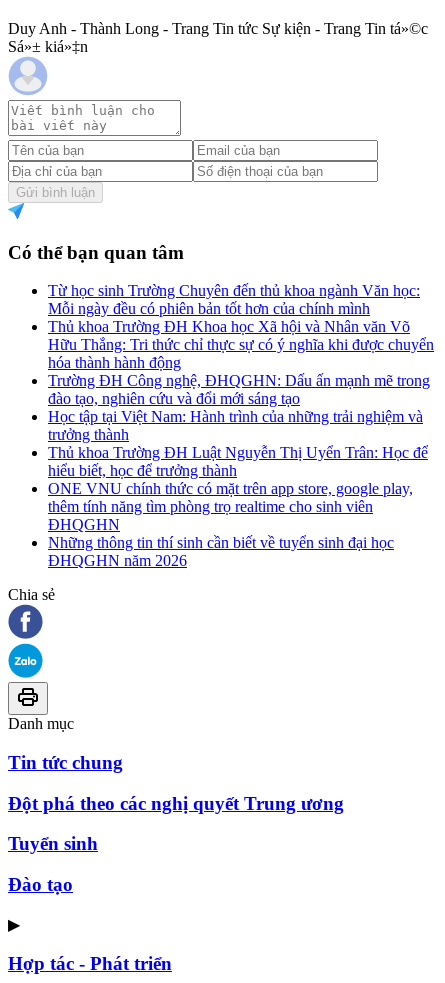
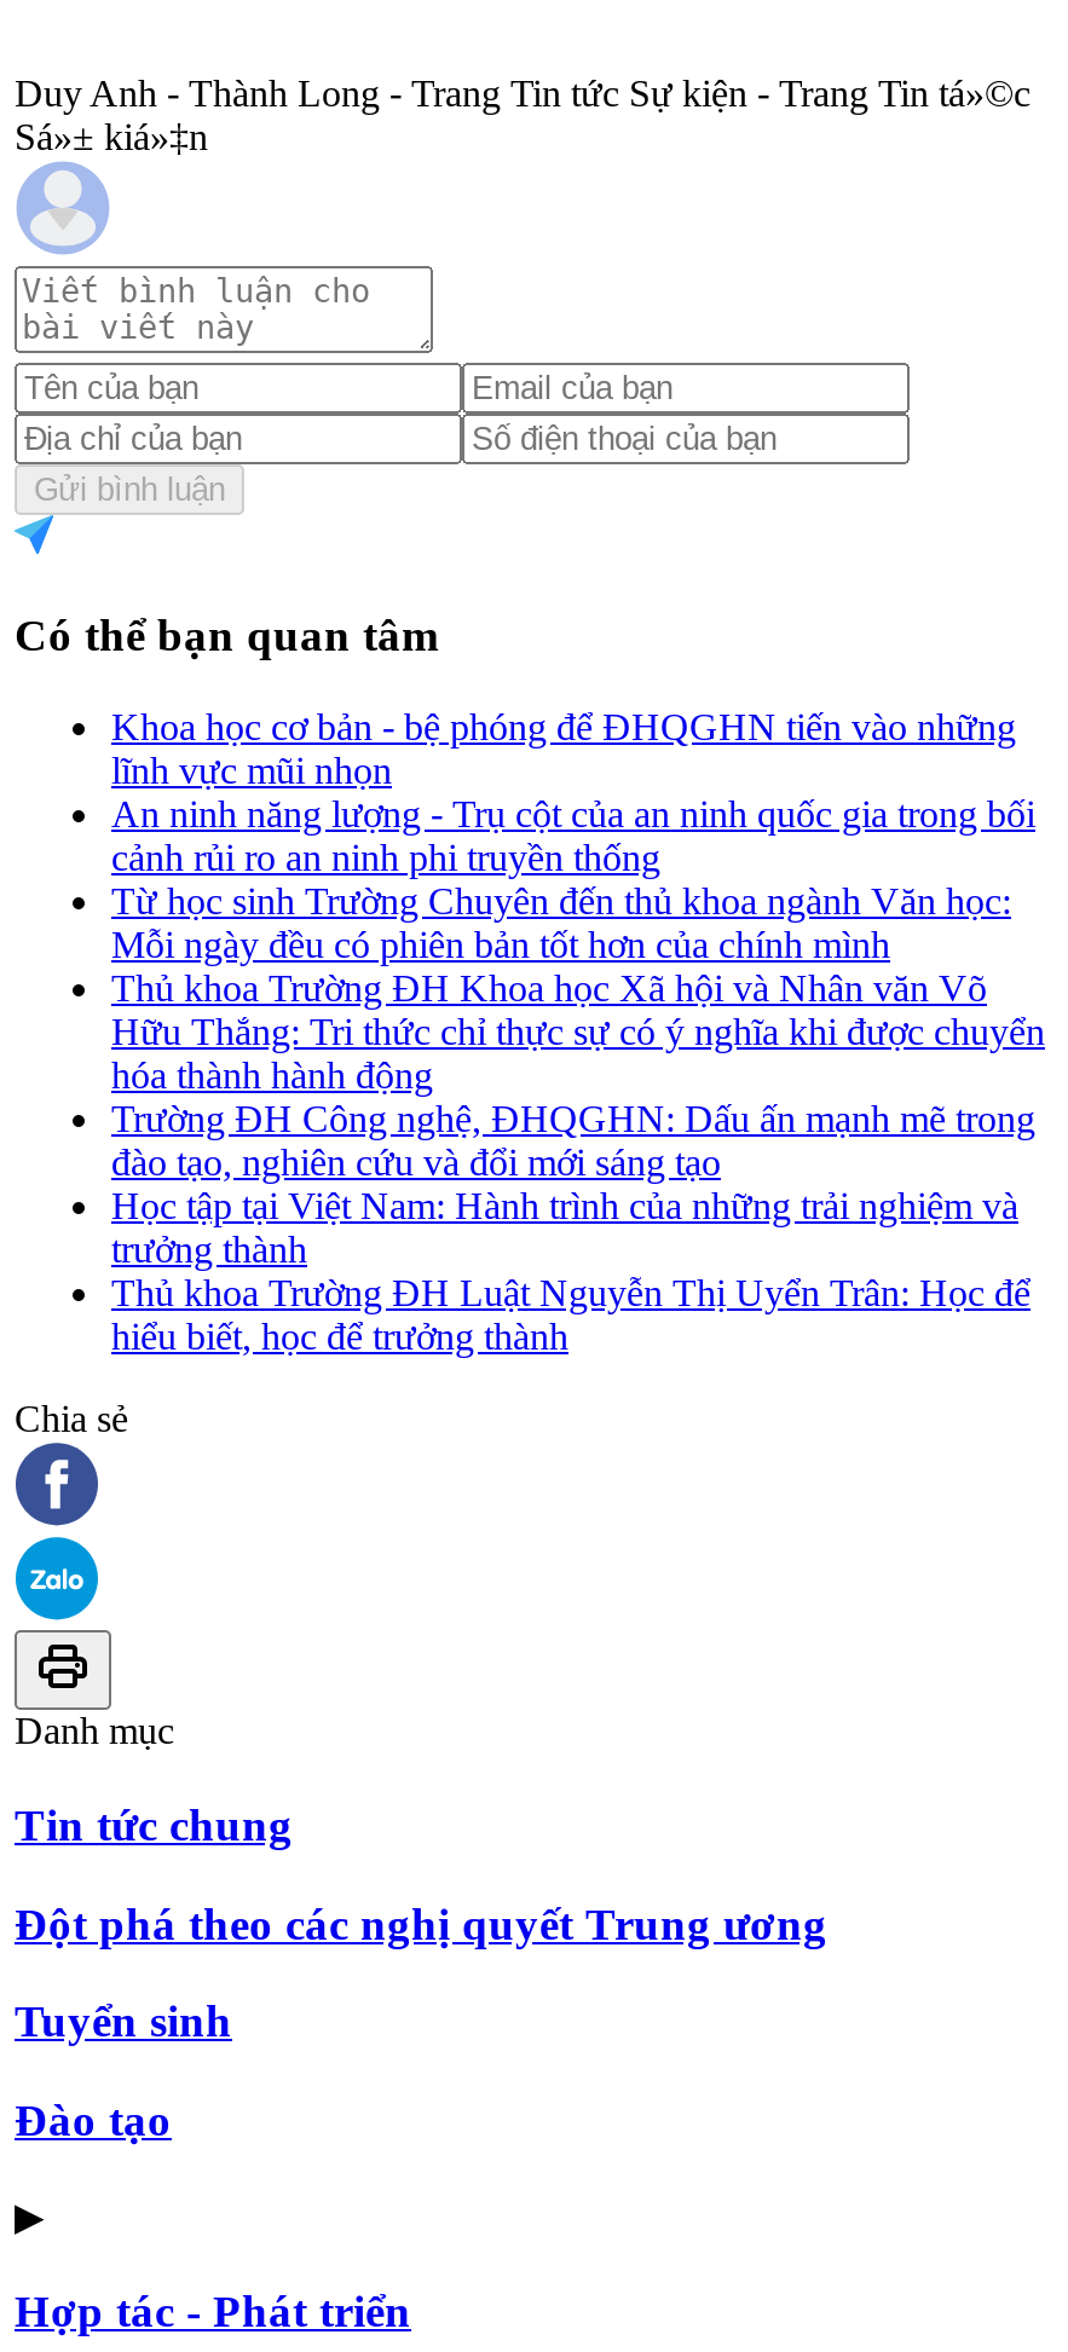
+ Khoa học cơ bản - bệ phóng để ĐHQGHN tiến vào những
+ lĩnh vực mũi nhọn
+ An ninh năng lượng - Trụ cột của an ninh quốc gia trong bối
+ cảnh rủi ro an ninh phi truyền thống

moved down: Từ học sinh Trường Chuyên đến thủ khoa ngành Văn học: | Mỗi ngày đều có phiên bản tốt hơn của chính mình | Thủ khoa Trường ĐH Khoa học Xã hội và Nhân văn Võ | ... | Thủ khoa Trường ĐH Luật Nguyễn Thị Uyển Trân: Học để | hiểu biết, học để trưởng thành

- ONE VNU chính thức có mặt trên app store, google play,
- thêm tính năng tìm phòng trọ realtime cho sinh viên
- ĐHQGHN
- Những thông tin thí sinh cần biết về tuyển sinh đại học
- ĐHQGHN năm 2026
